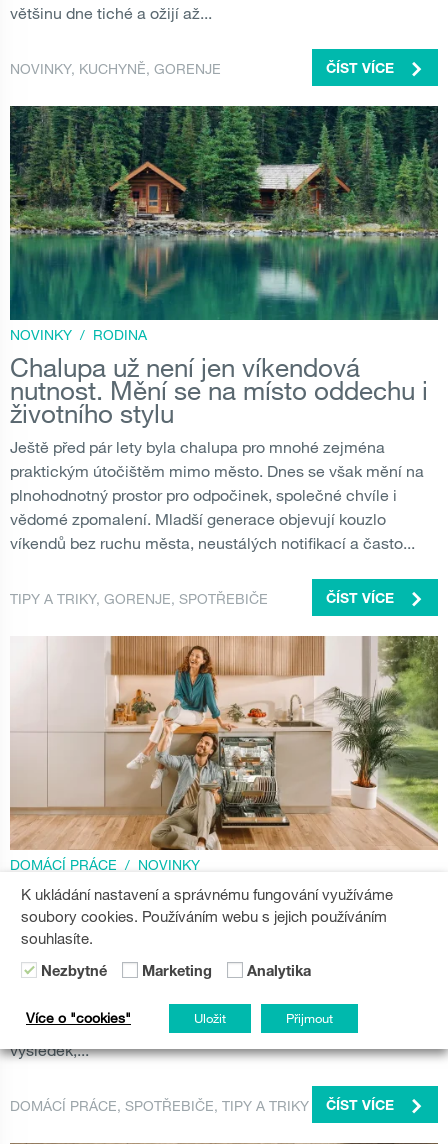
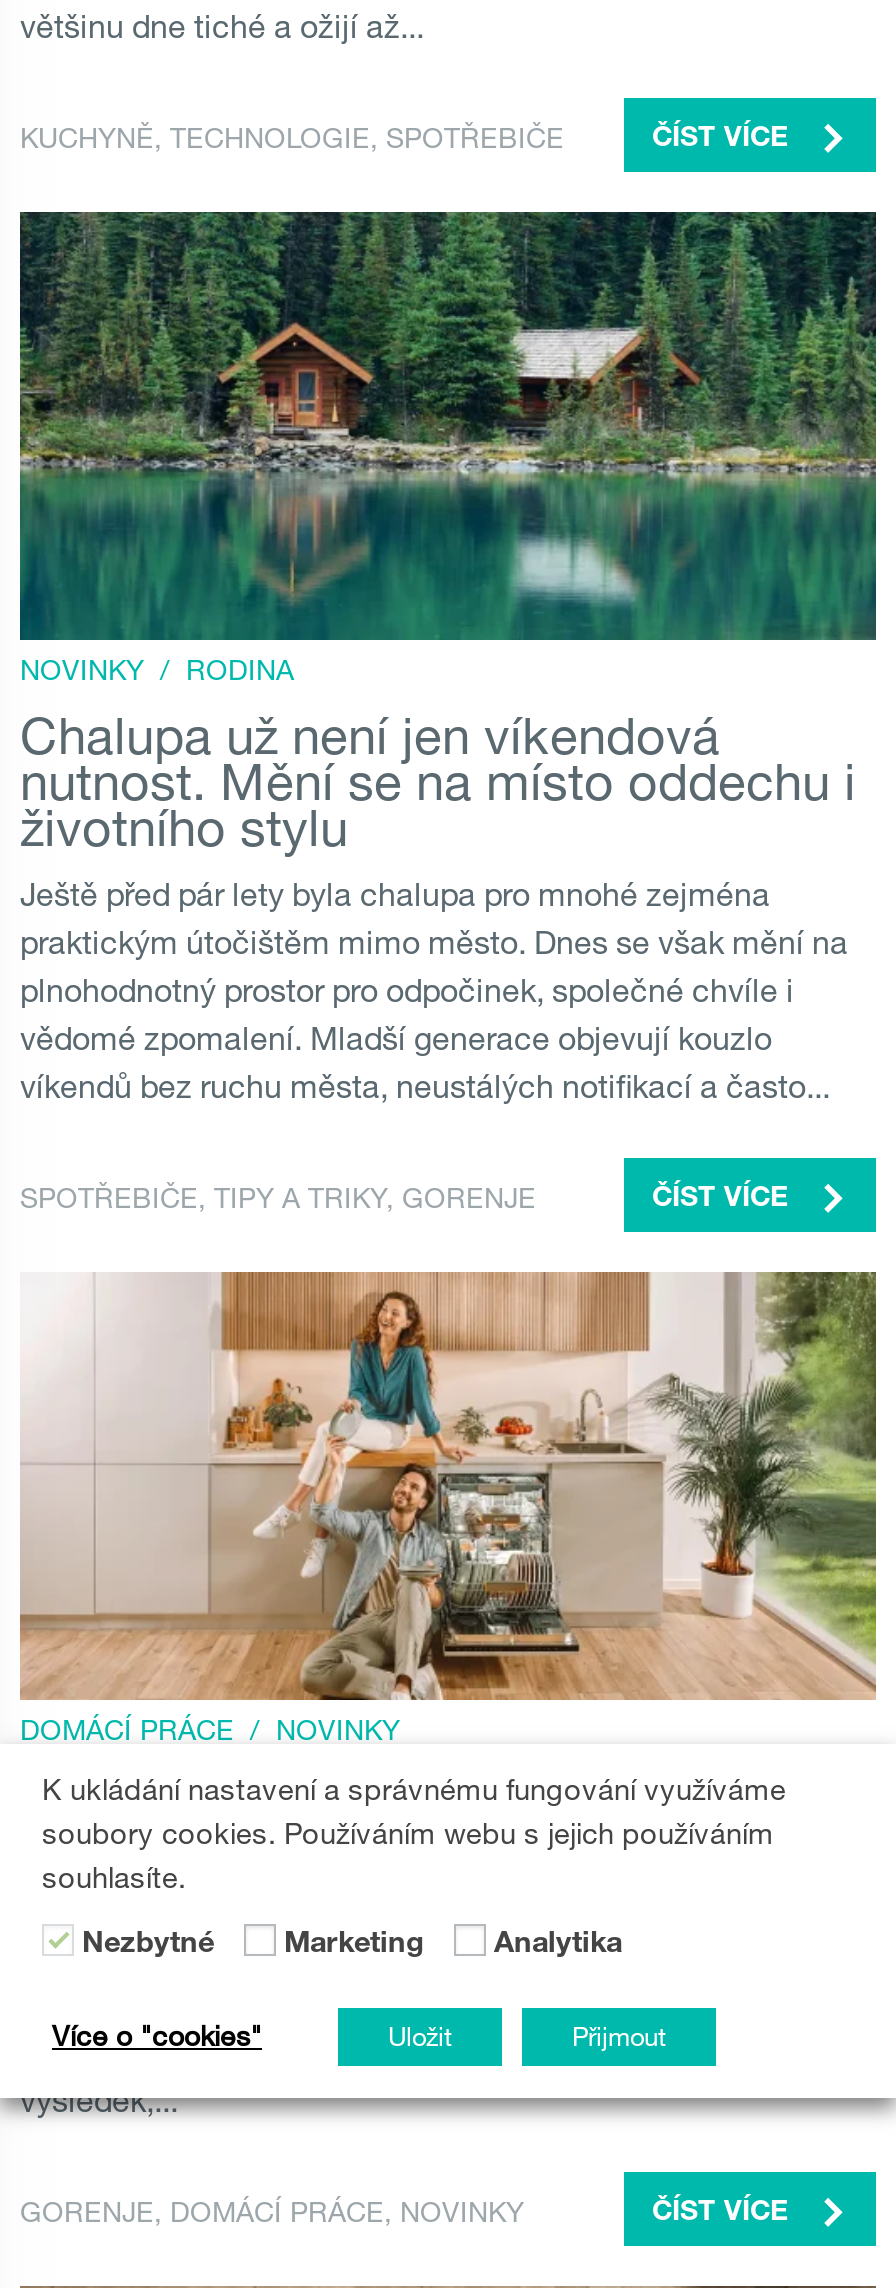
- NOVINKY, KUCHYNĚ, GORENJE
+ KUCHYNĚ, TECHNOLOGIE, SPOTŘEBIČE

- TIPY A TRIKY, GORENJE, SPOTŘEBIČE
+ SPOTŘEBIČE, TIPY A TRIKY, GORENJE

- DOMÁCÍ PRÁCE, SPOTŘEBIČE, TIPY A TRIKY
+ GORENJE, DOMÁCÍ PRÁCE, NOVINKY
